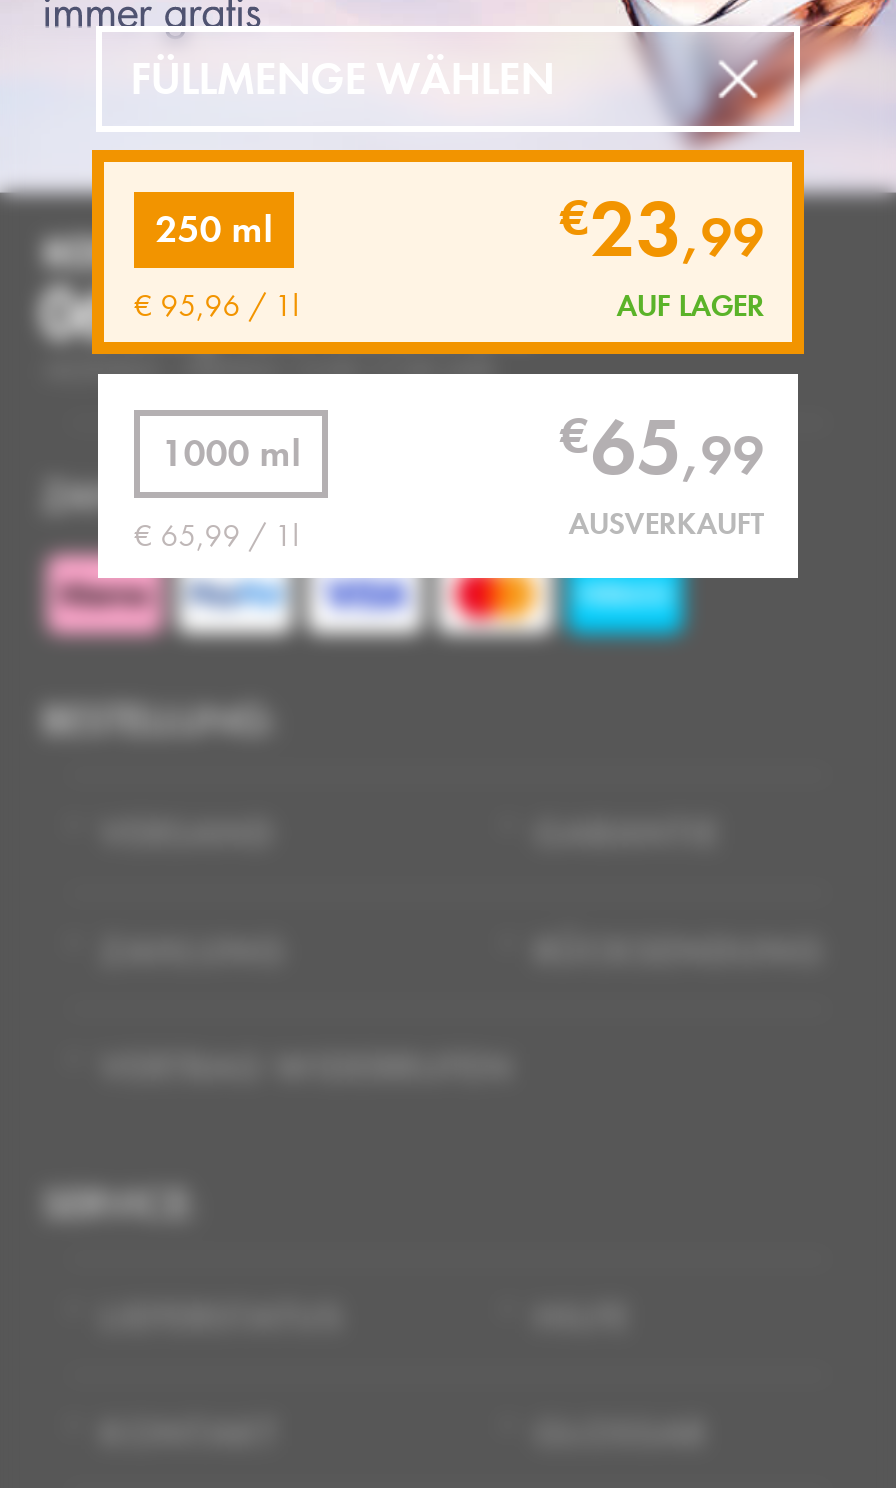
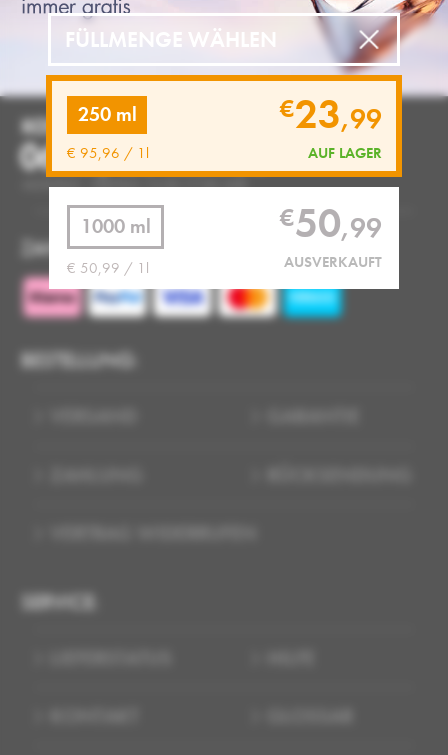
- €65,99
+ €50,99

- € 65,99 / 1l
+ € 50,99 / 1l
